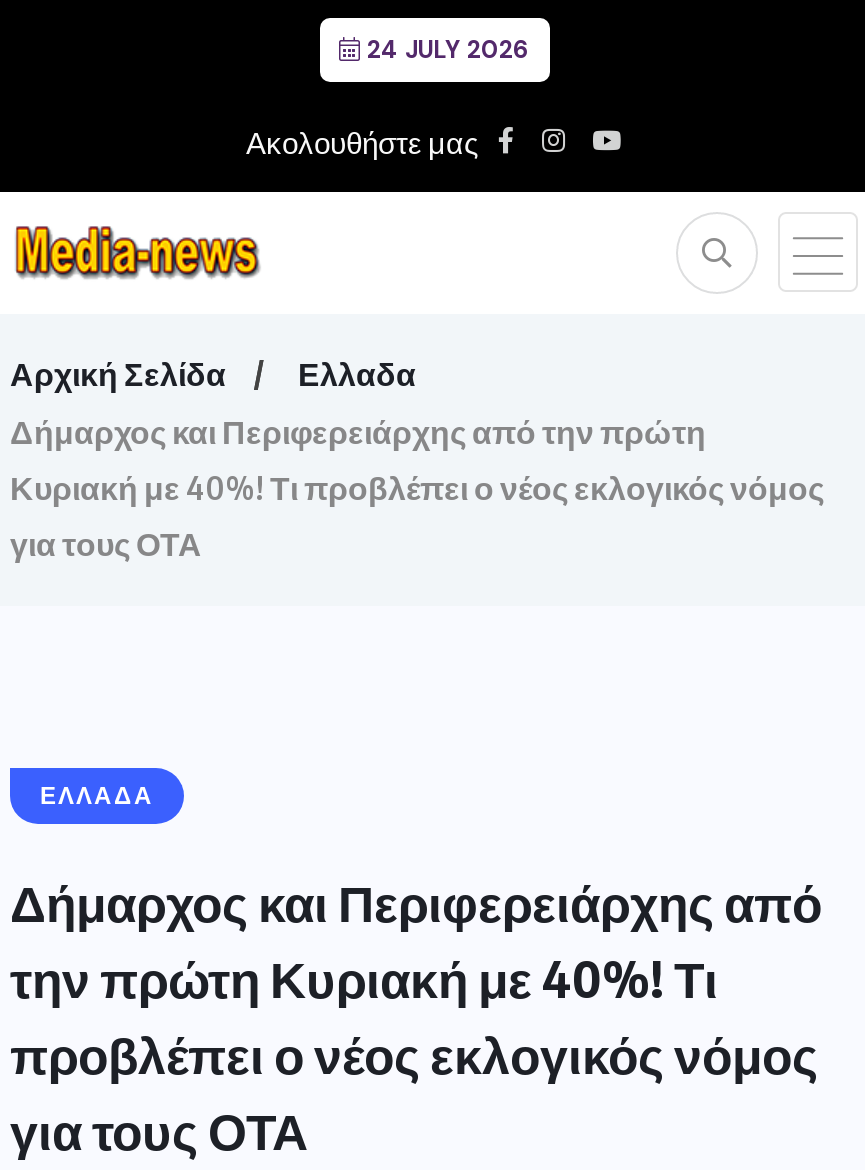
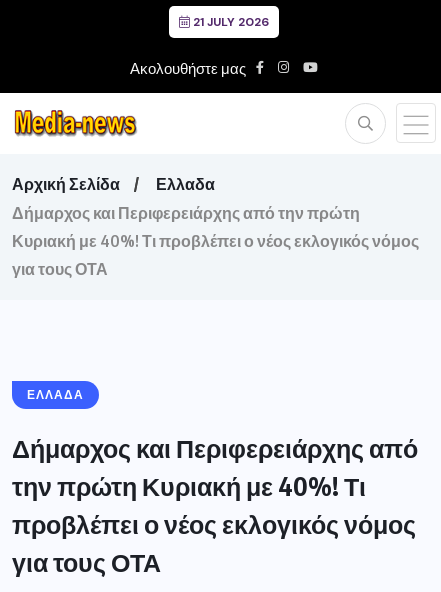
- 24 JULY 2026
+ 21 JULY 2026
